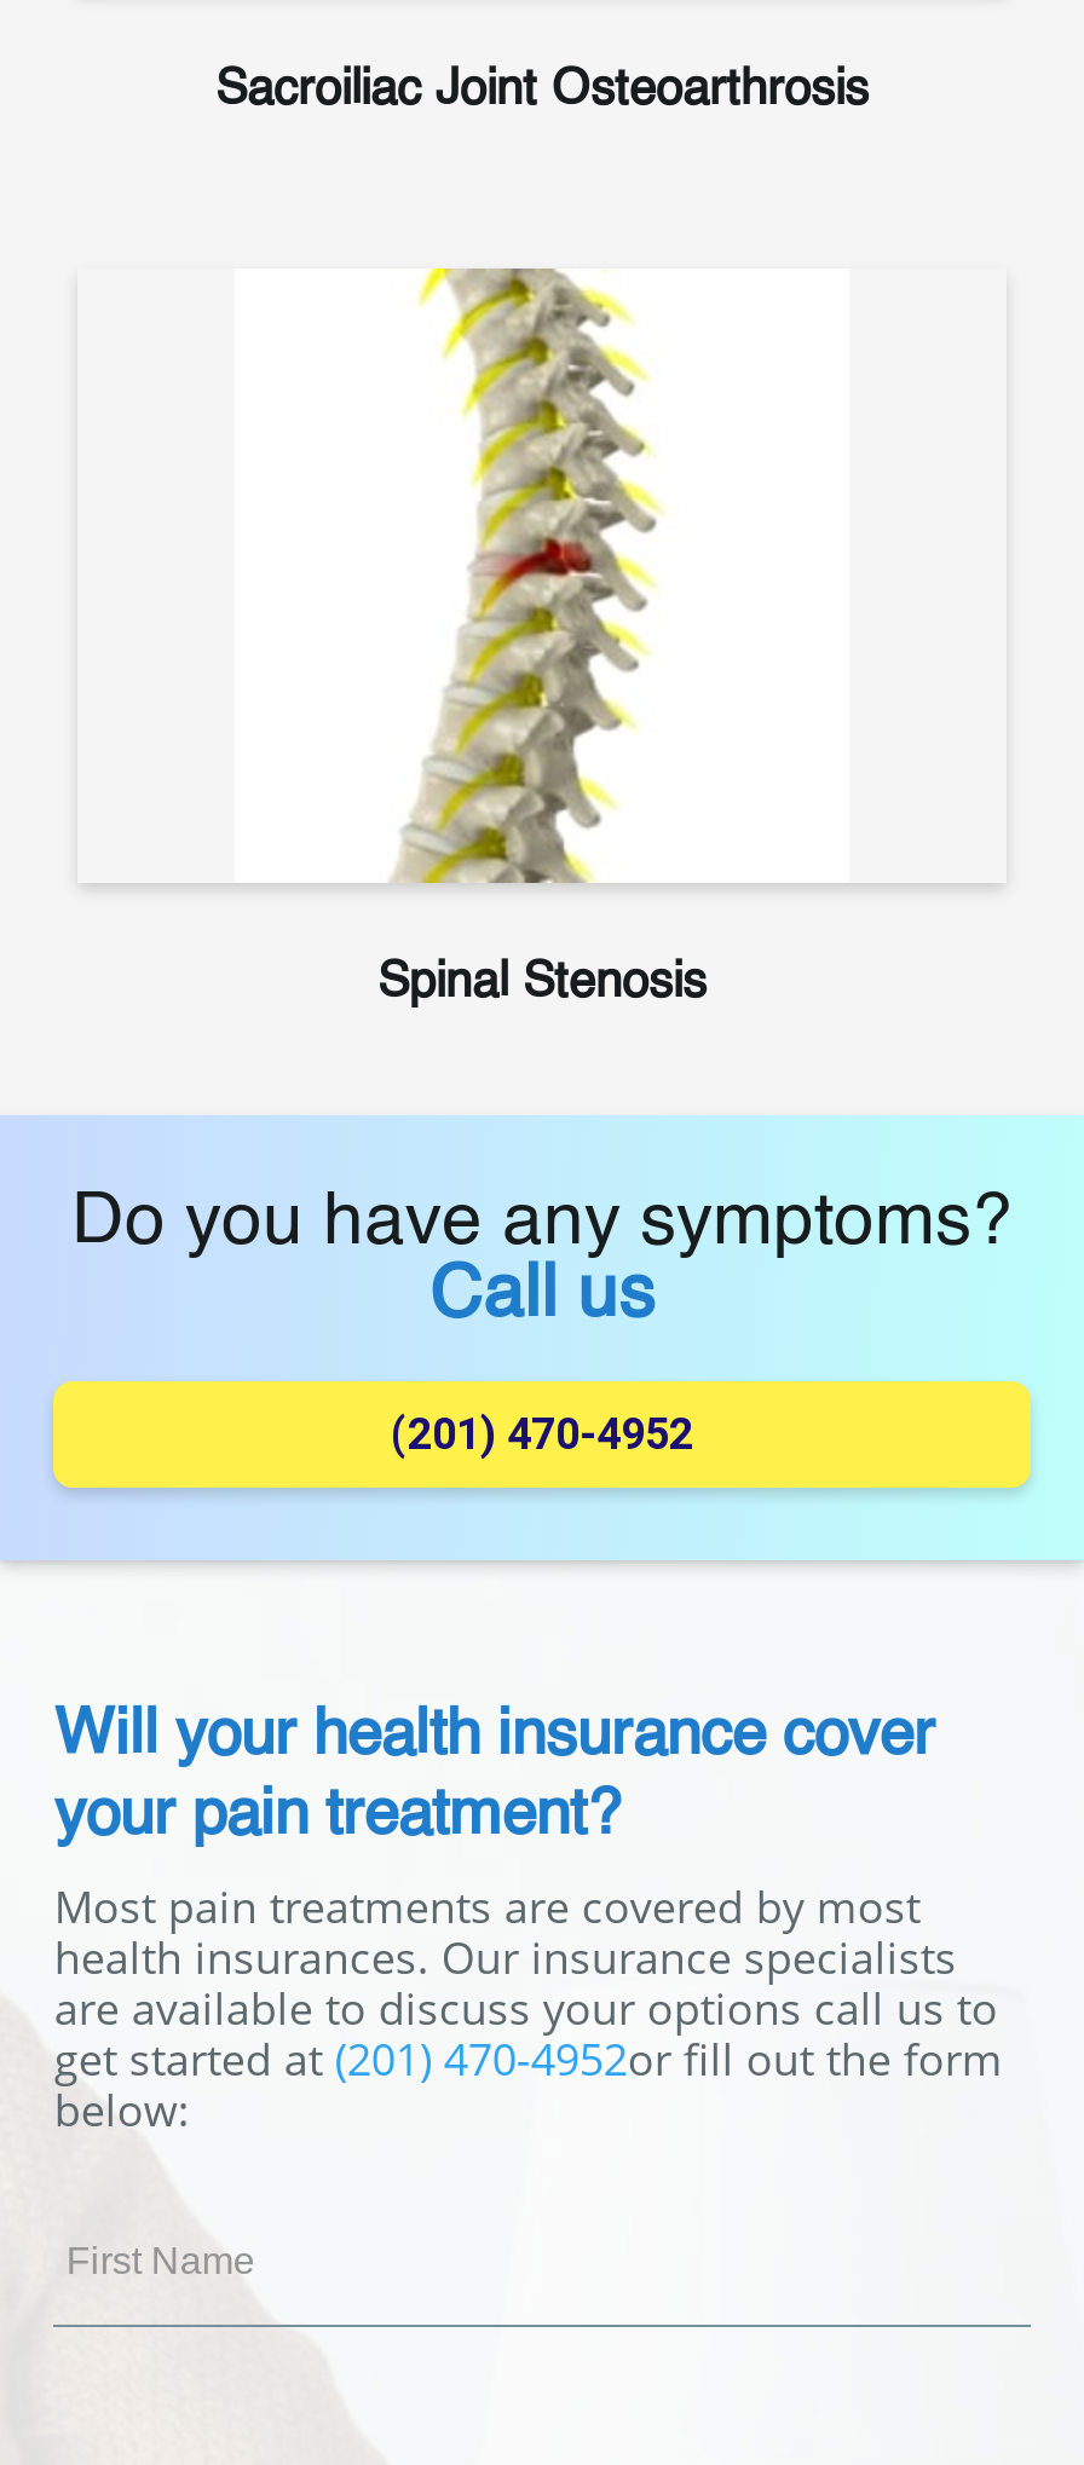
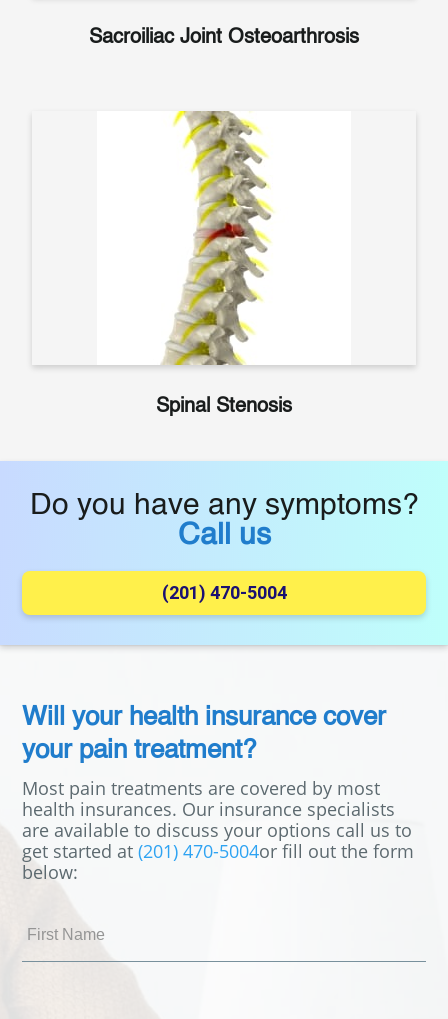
- (201) 470-4952
+ (201) 470-5004

- get started at (201) 470-4952or fill out the form
+ get started at (201) 470-5004or fill out the form
